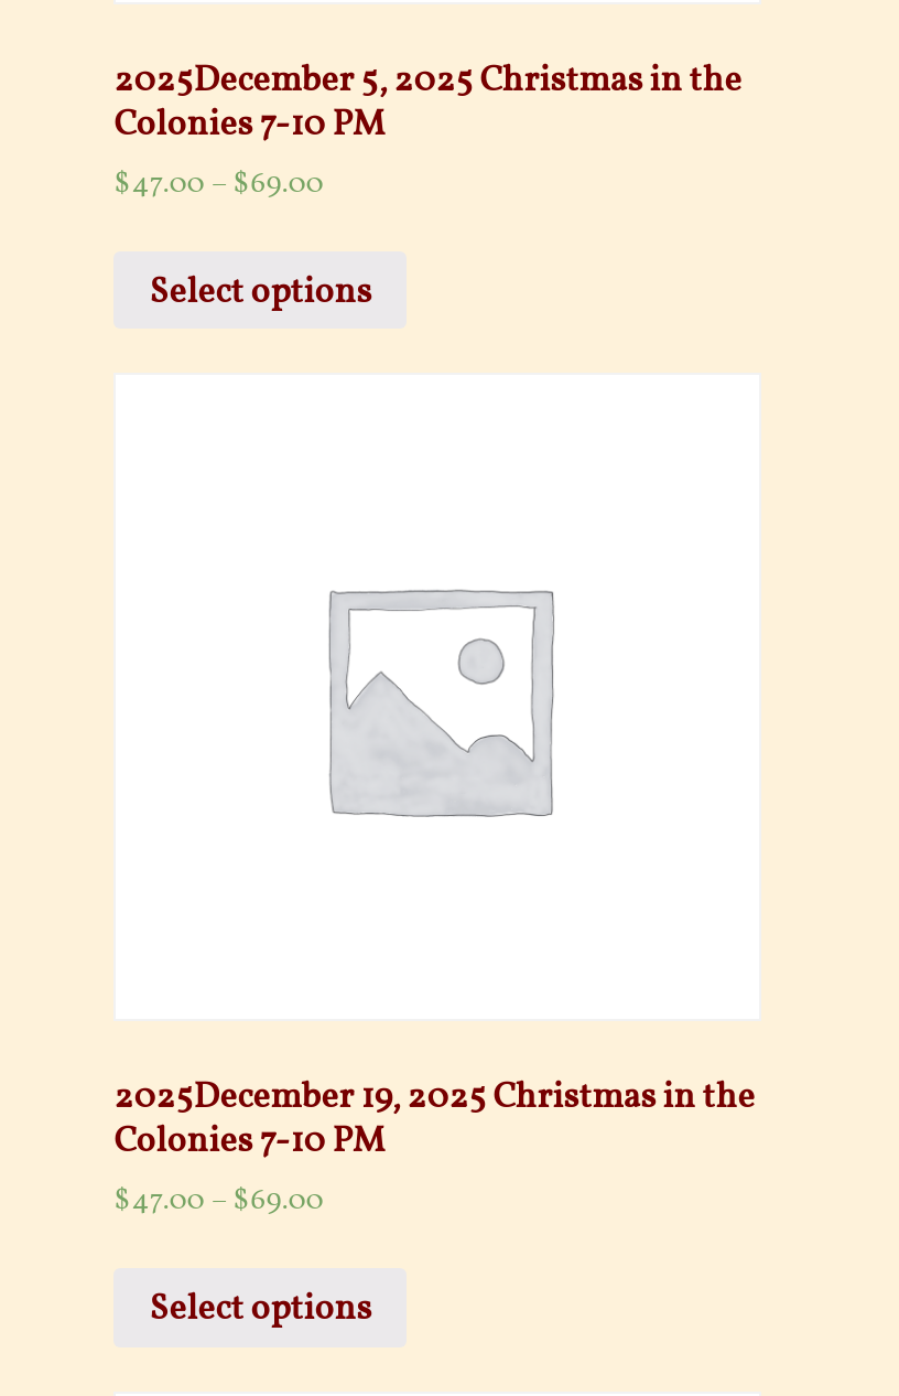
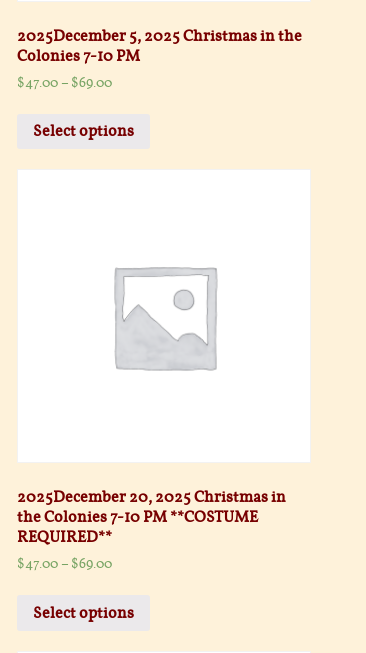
- 2025December 19, 2025 Christmas in the
- Colonies 7-10 PM
+ 2025December 20, 2025 Christmas in
+ the Colonies 7-10 PM **COSTUME
+ REQUIRED**
